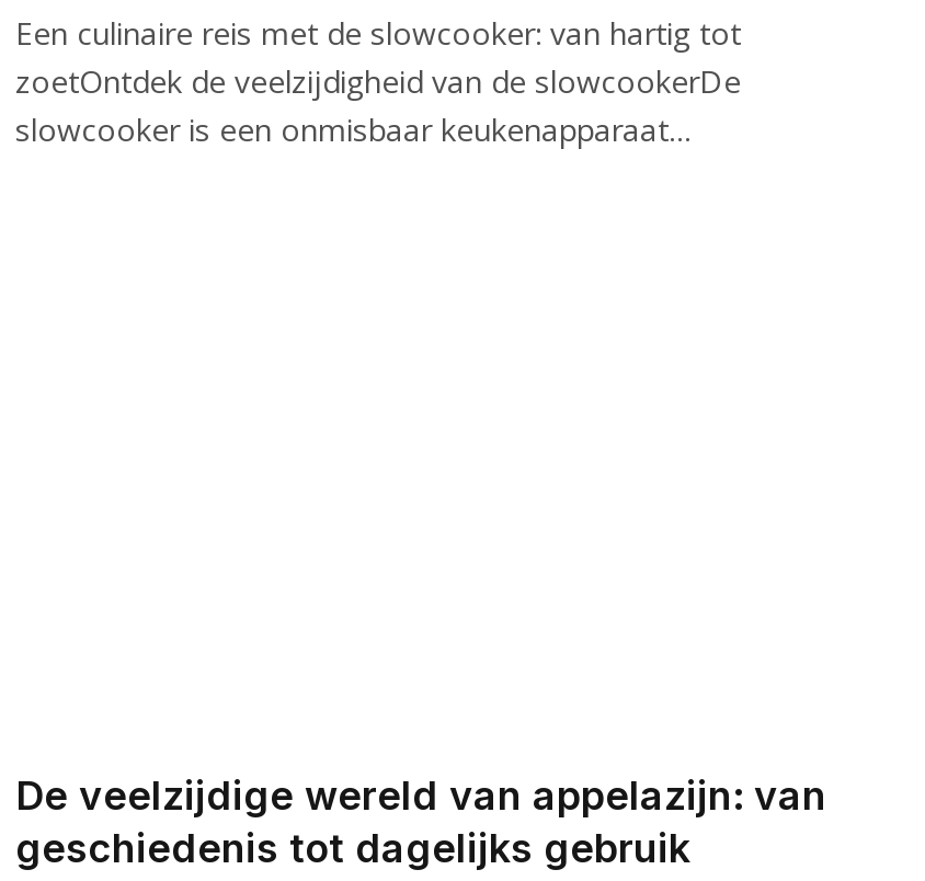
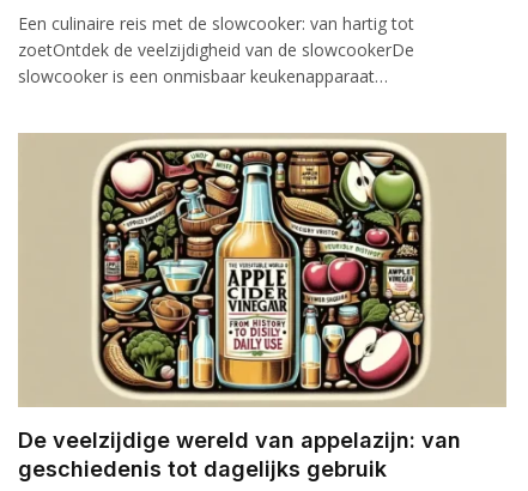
+ [image]
